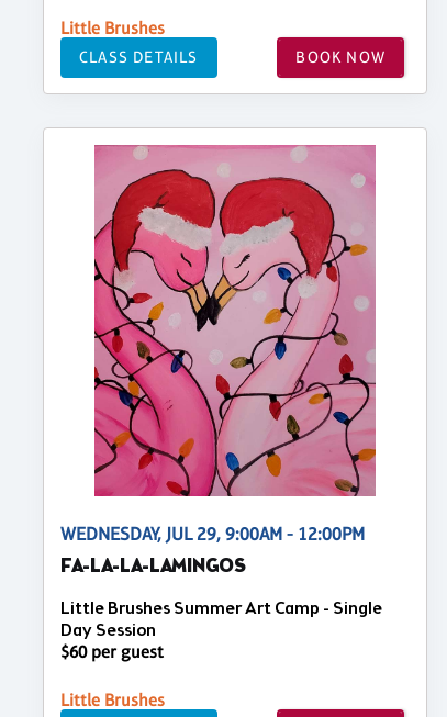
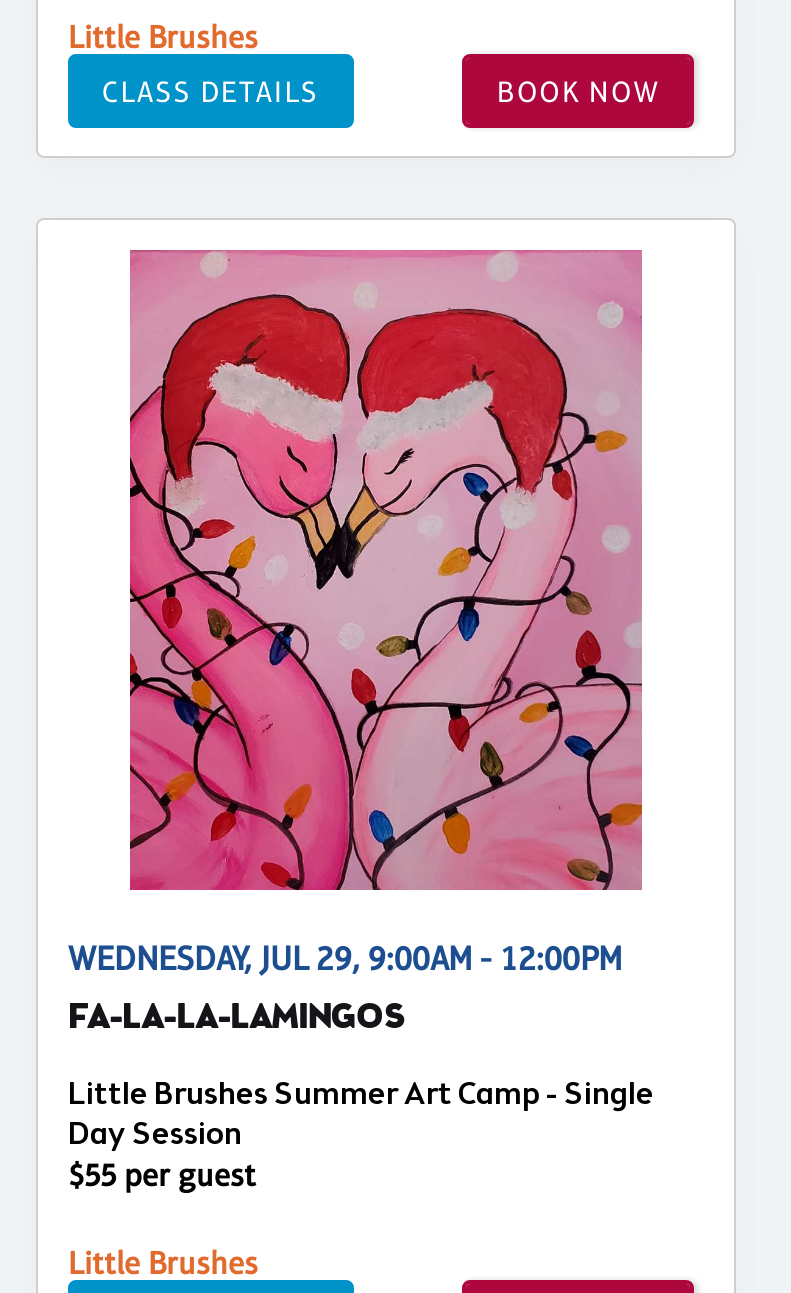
- $60 per guest
+ $55 per guest
